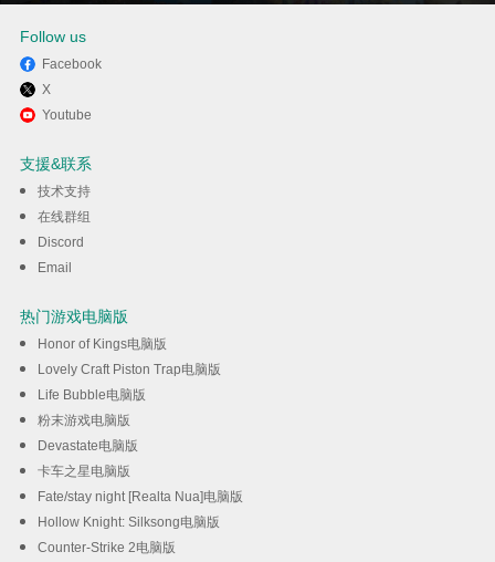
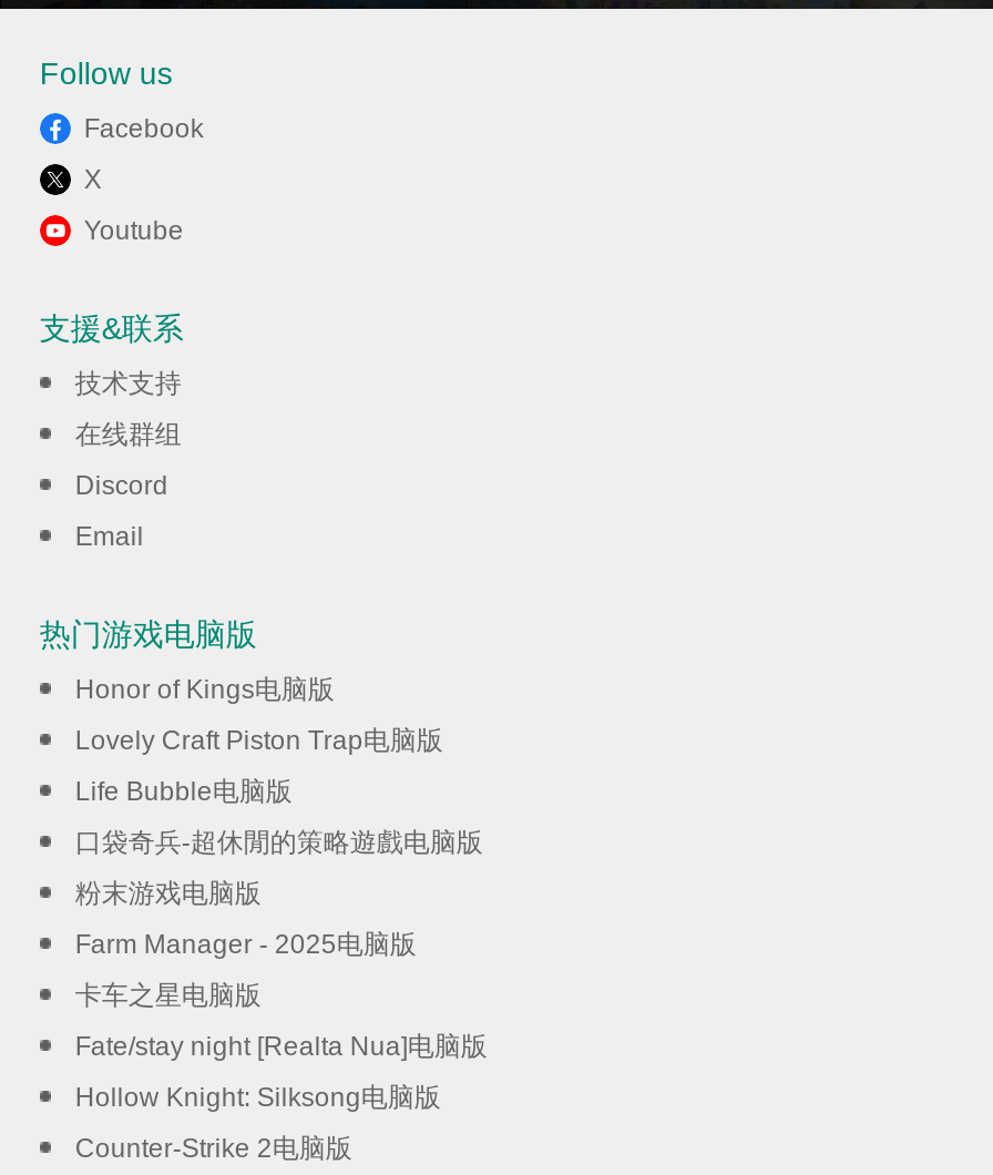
+ 口袋奇兵-超休閒的策略遊戲电脑版

- Devastate电脑版
+ Farm Manager - 2025电脑版
